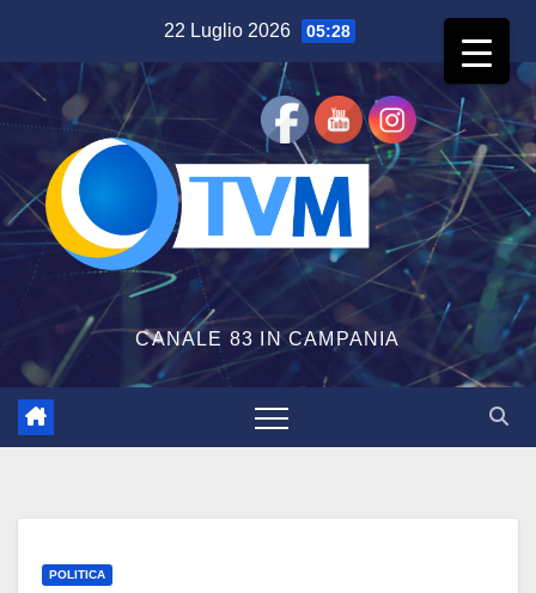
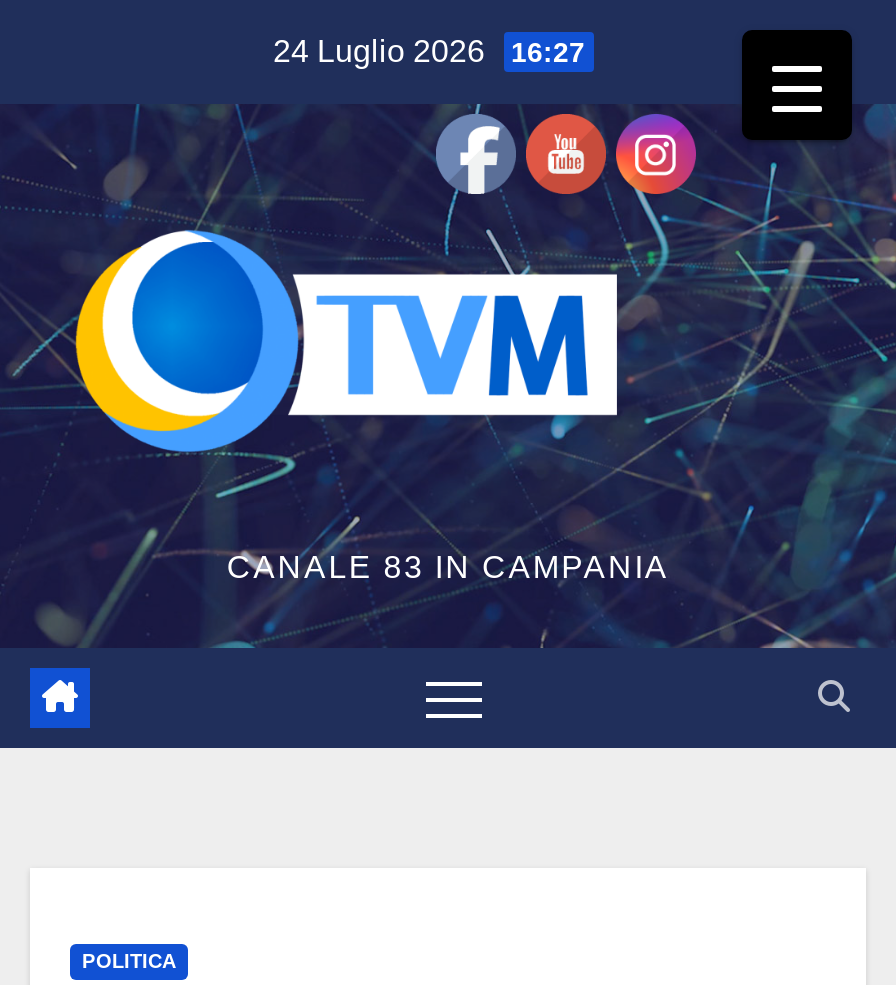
- 22 Luglio 2026 05:28
+ 24 Luglio 2026 16:27

- [image]
+ [image]
